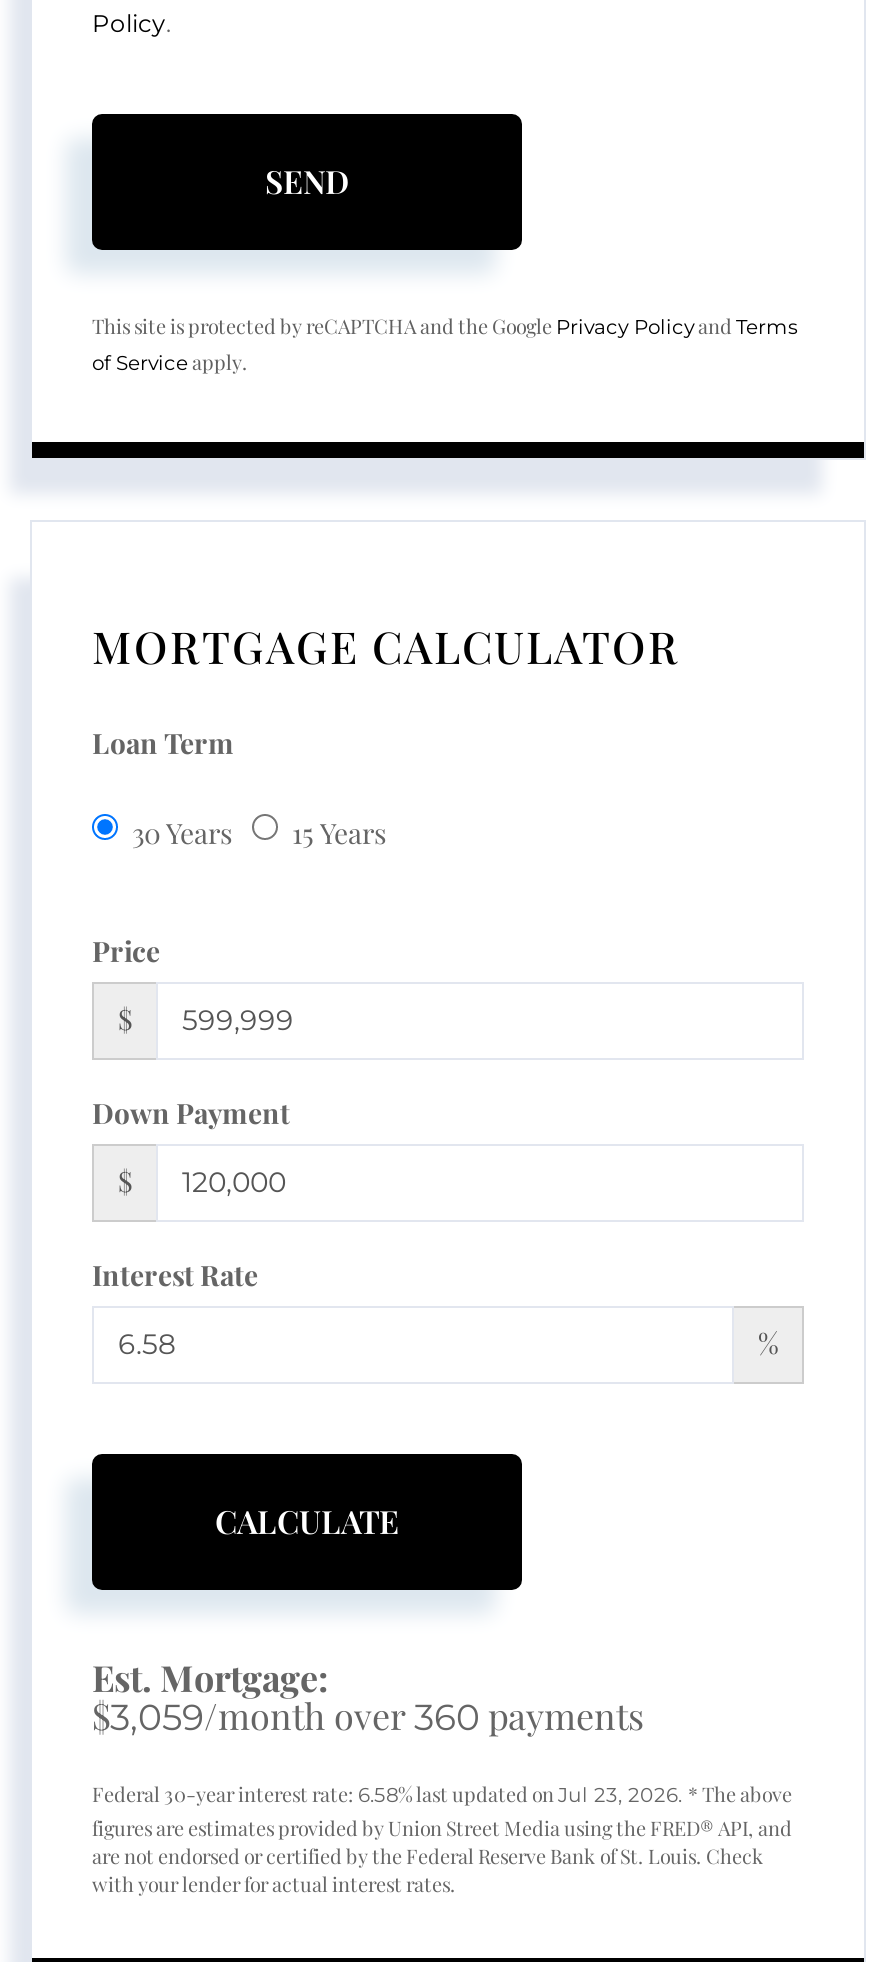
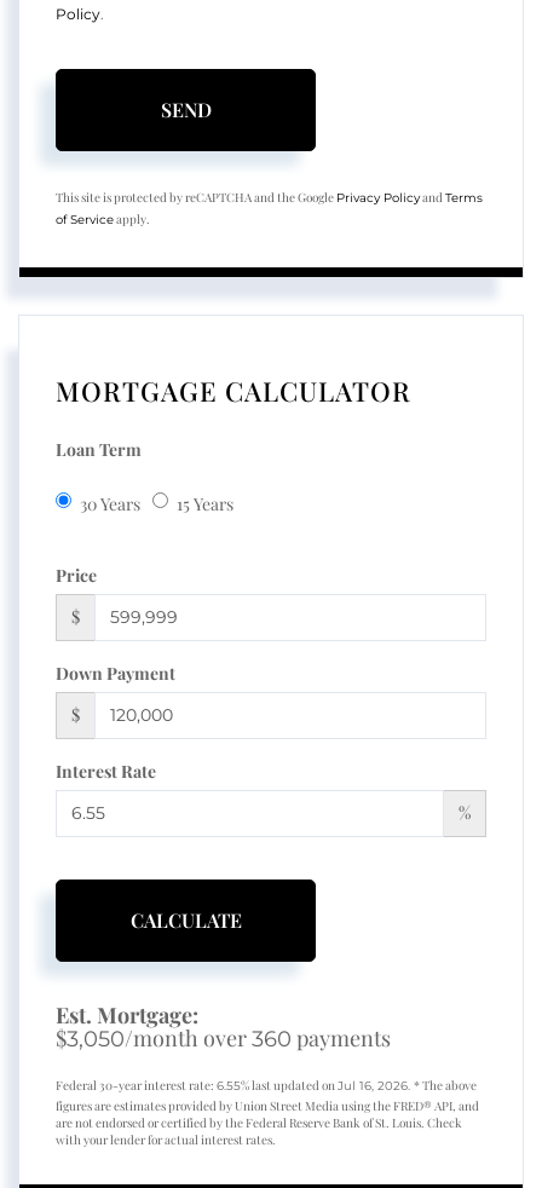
- $3,059/month over360 payments
+ $3,050/month over360 payments

- Federal 30-year interest rate: 6.58% last updated on Jul 23, 2026. * The above
+ Federal 30-year interest rate: 6.55% last updated on Jul 16, 2026. * The above
